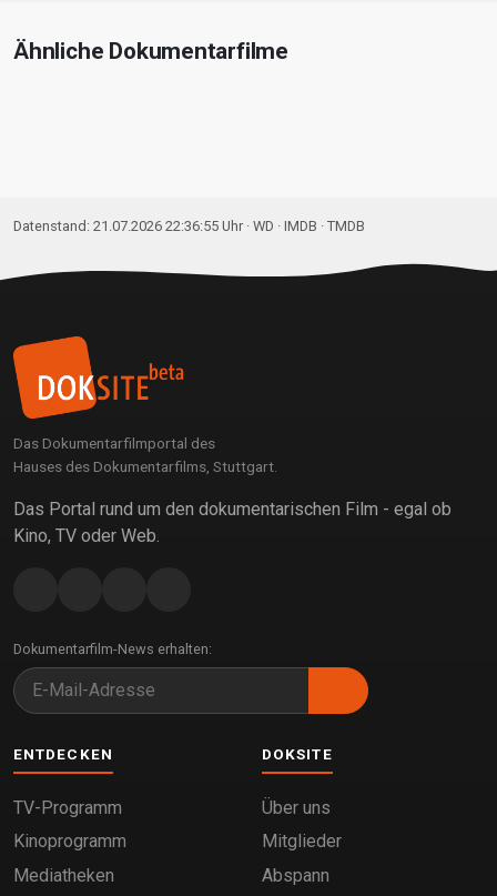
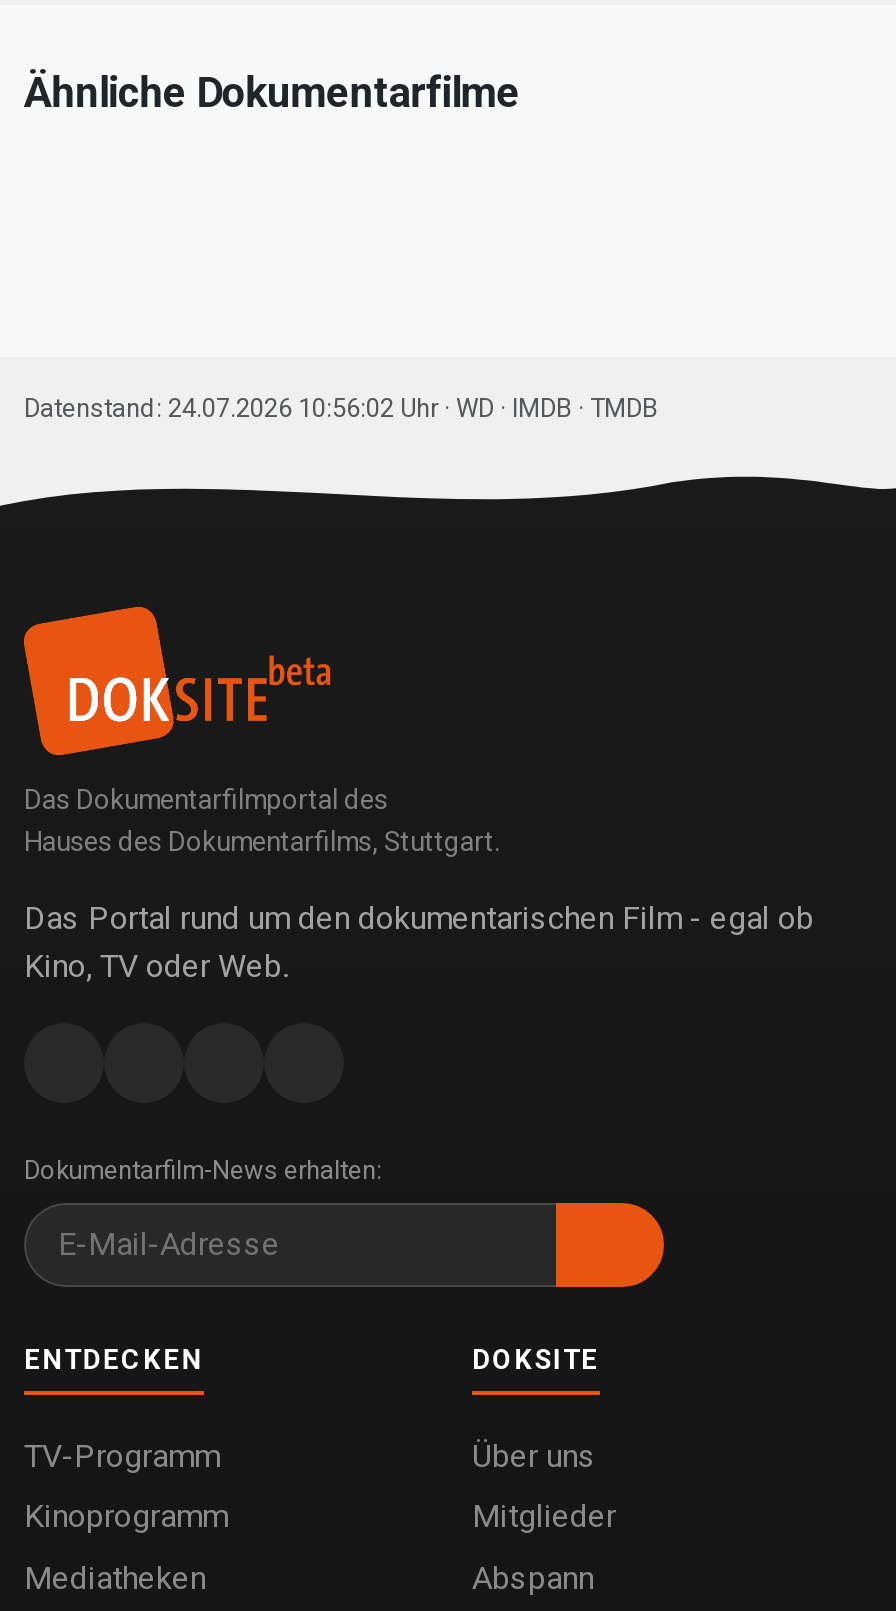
- Datenstand: 21.07.2026 22:36:55 Uhr · WD · IMDB · TMDB
+ Datenstand: 24.07.2026 10:56:02 Uhr · WD · IMDB · TMDB
